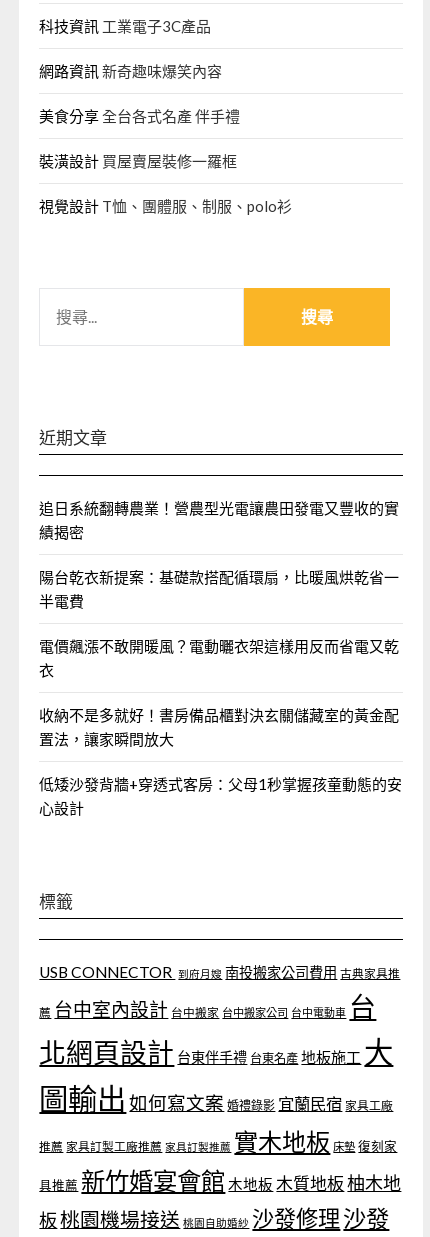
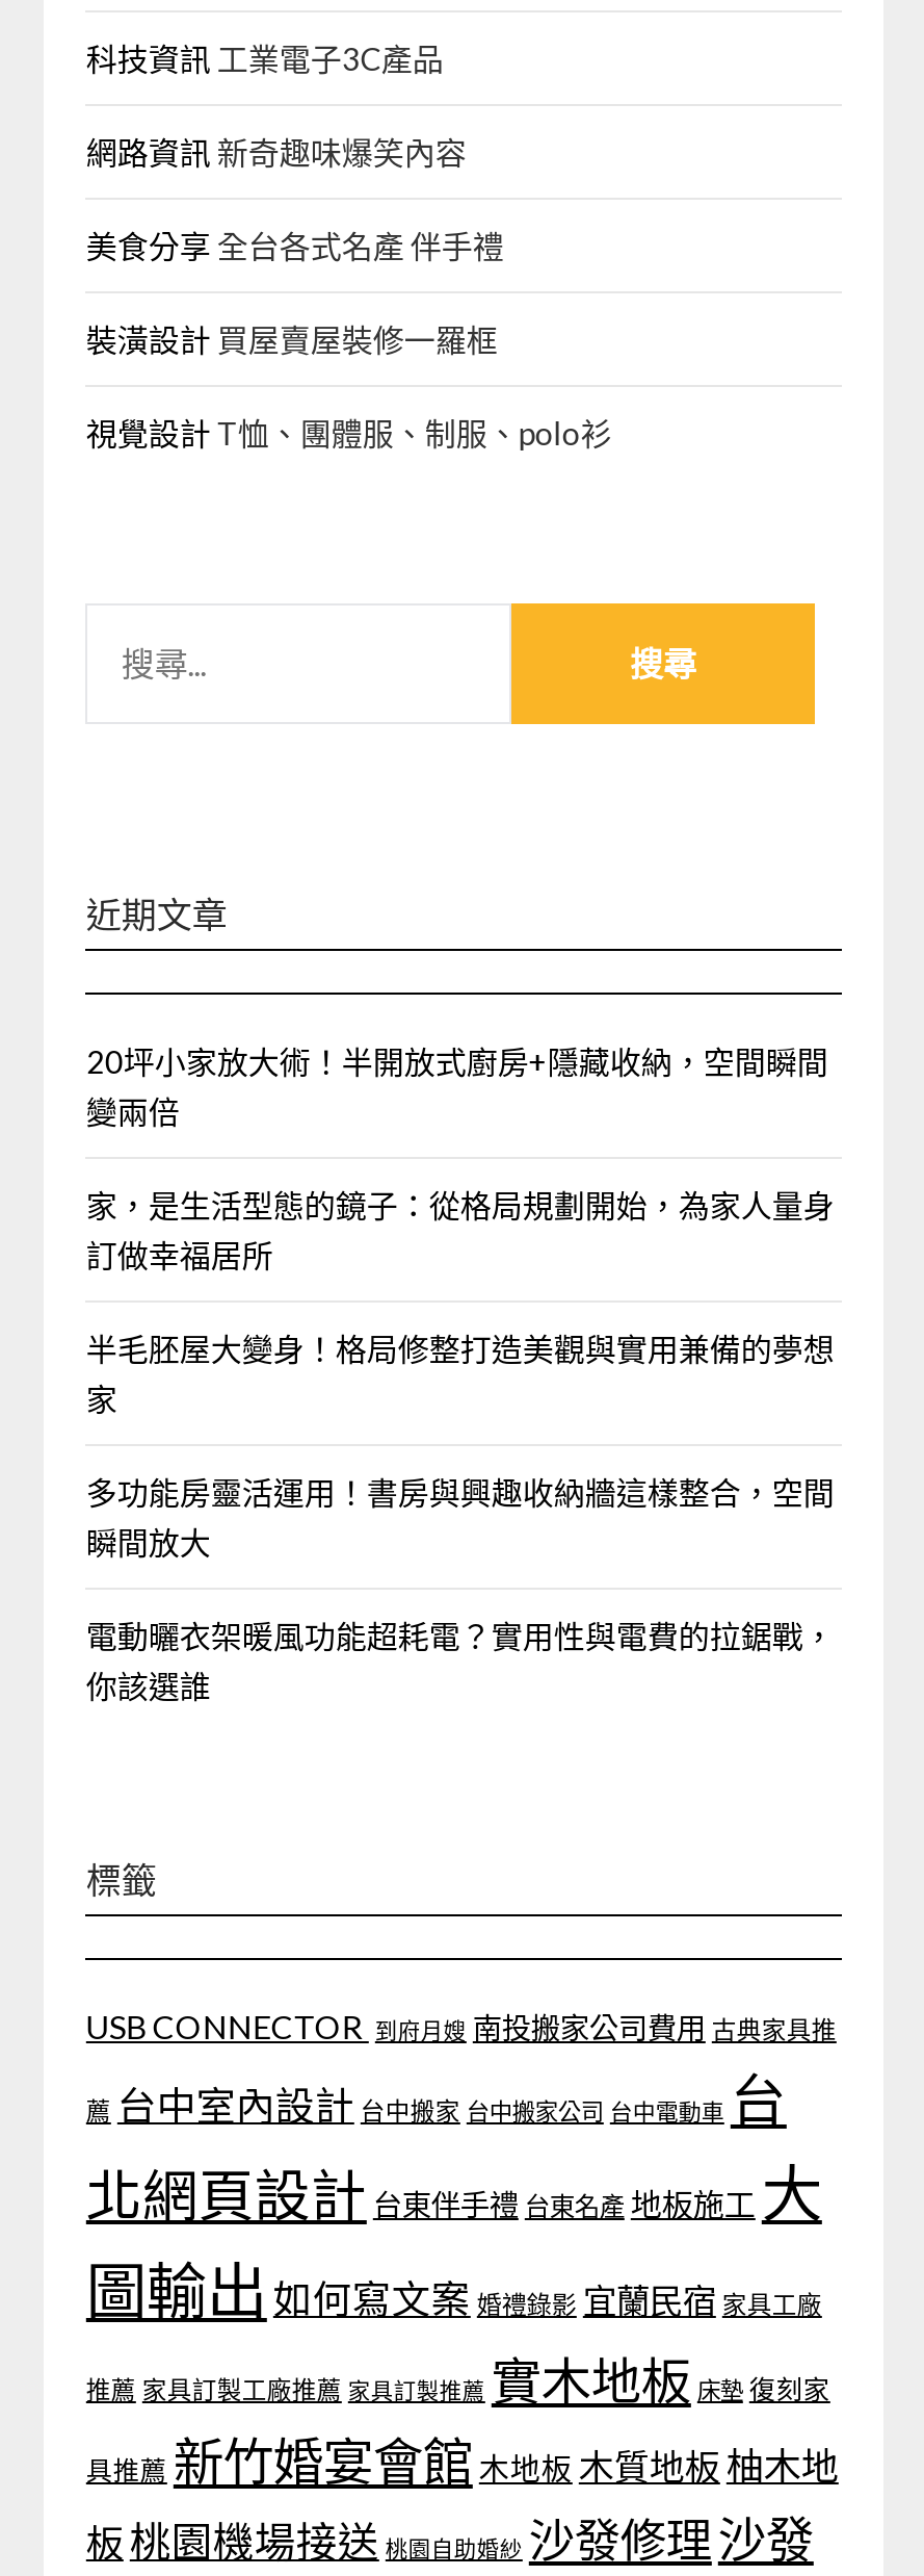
- 追日系統翻轉農業！營農型光電讓農田發電又豐收的實
- 績揭密
+ 20坪小家放大術！半開放式廚房+隱藏收納，空間瞬間
+ 變兩倍

- 陽台乾衣新提案：基礎款搭配循環扇，比暖風烘乾省一
- 半電費
+ 家，是生活型態的鏡子：從格局規劃開始，為家人量身
+ 訂做幸福居所

- 電價飆漲不敢開暖風？電動曬衣架這樣用反而省電又乾
- 衣
+ 半毛胚屋大變身！格局修整打造美觀與實用兼備的夢想
+ 家

- 收納不是多就好！書房備品櫃對決玄關儲藏室的黃金配
- 置法，讓家瞬間放大
+ 多功能房靈活運用！書房與興趣收納牆這樣整合，空間
+ 瞬間放大

- 低矮沙發背牆+穿透式客房：父母1秒掌握孩童動態的安
- 心設計
+ 電動曬衣架暖風功能超耗電？實用性與電費的拉鋸戰，
+ 你該選誰
